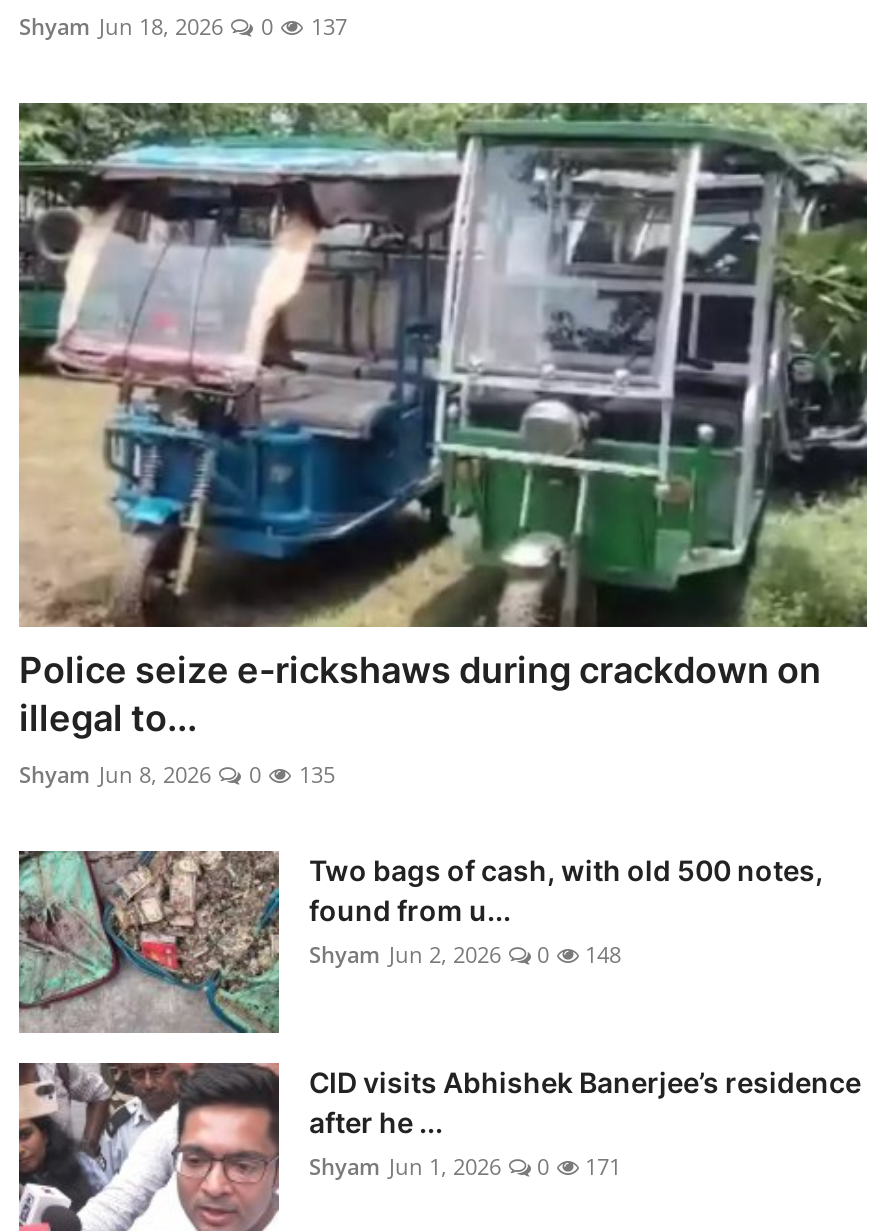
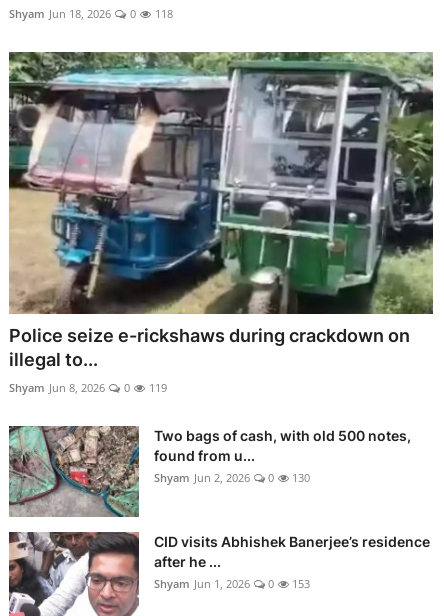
- Shyam Jun 18, 2026 0 137
+ Shyam Jun 18, 2026 0 118

- Shyam Jun 8, 2026 0 135
+ Shyam Jun 8, 2026 0 119

- Shyam Jun 2, 2026 0 148
+ Shyam Jun 2, 2026 0 130

- Shyam Jun 1, 2026 0 171
+ Shyam Jun 1, 2026 0 153
